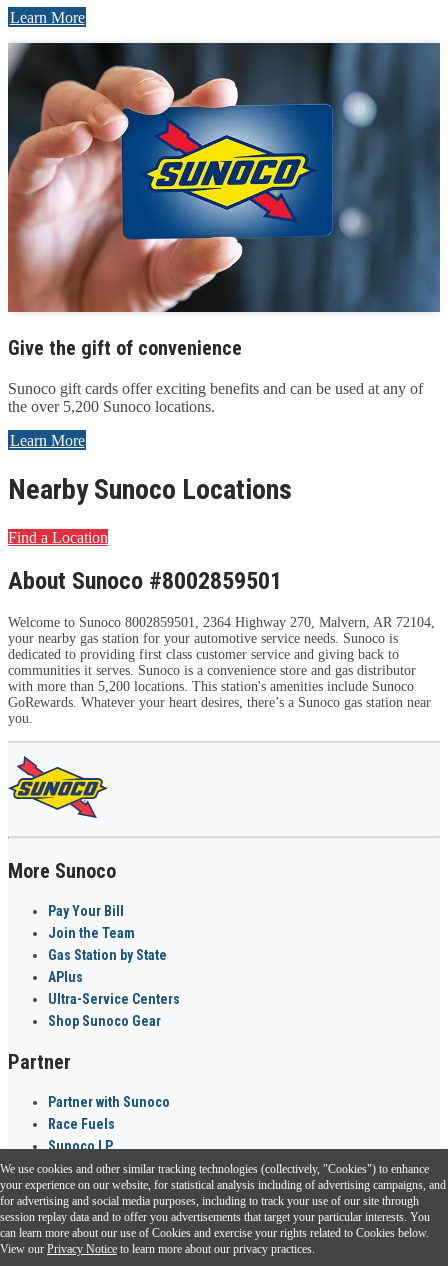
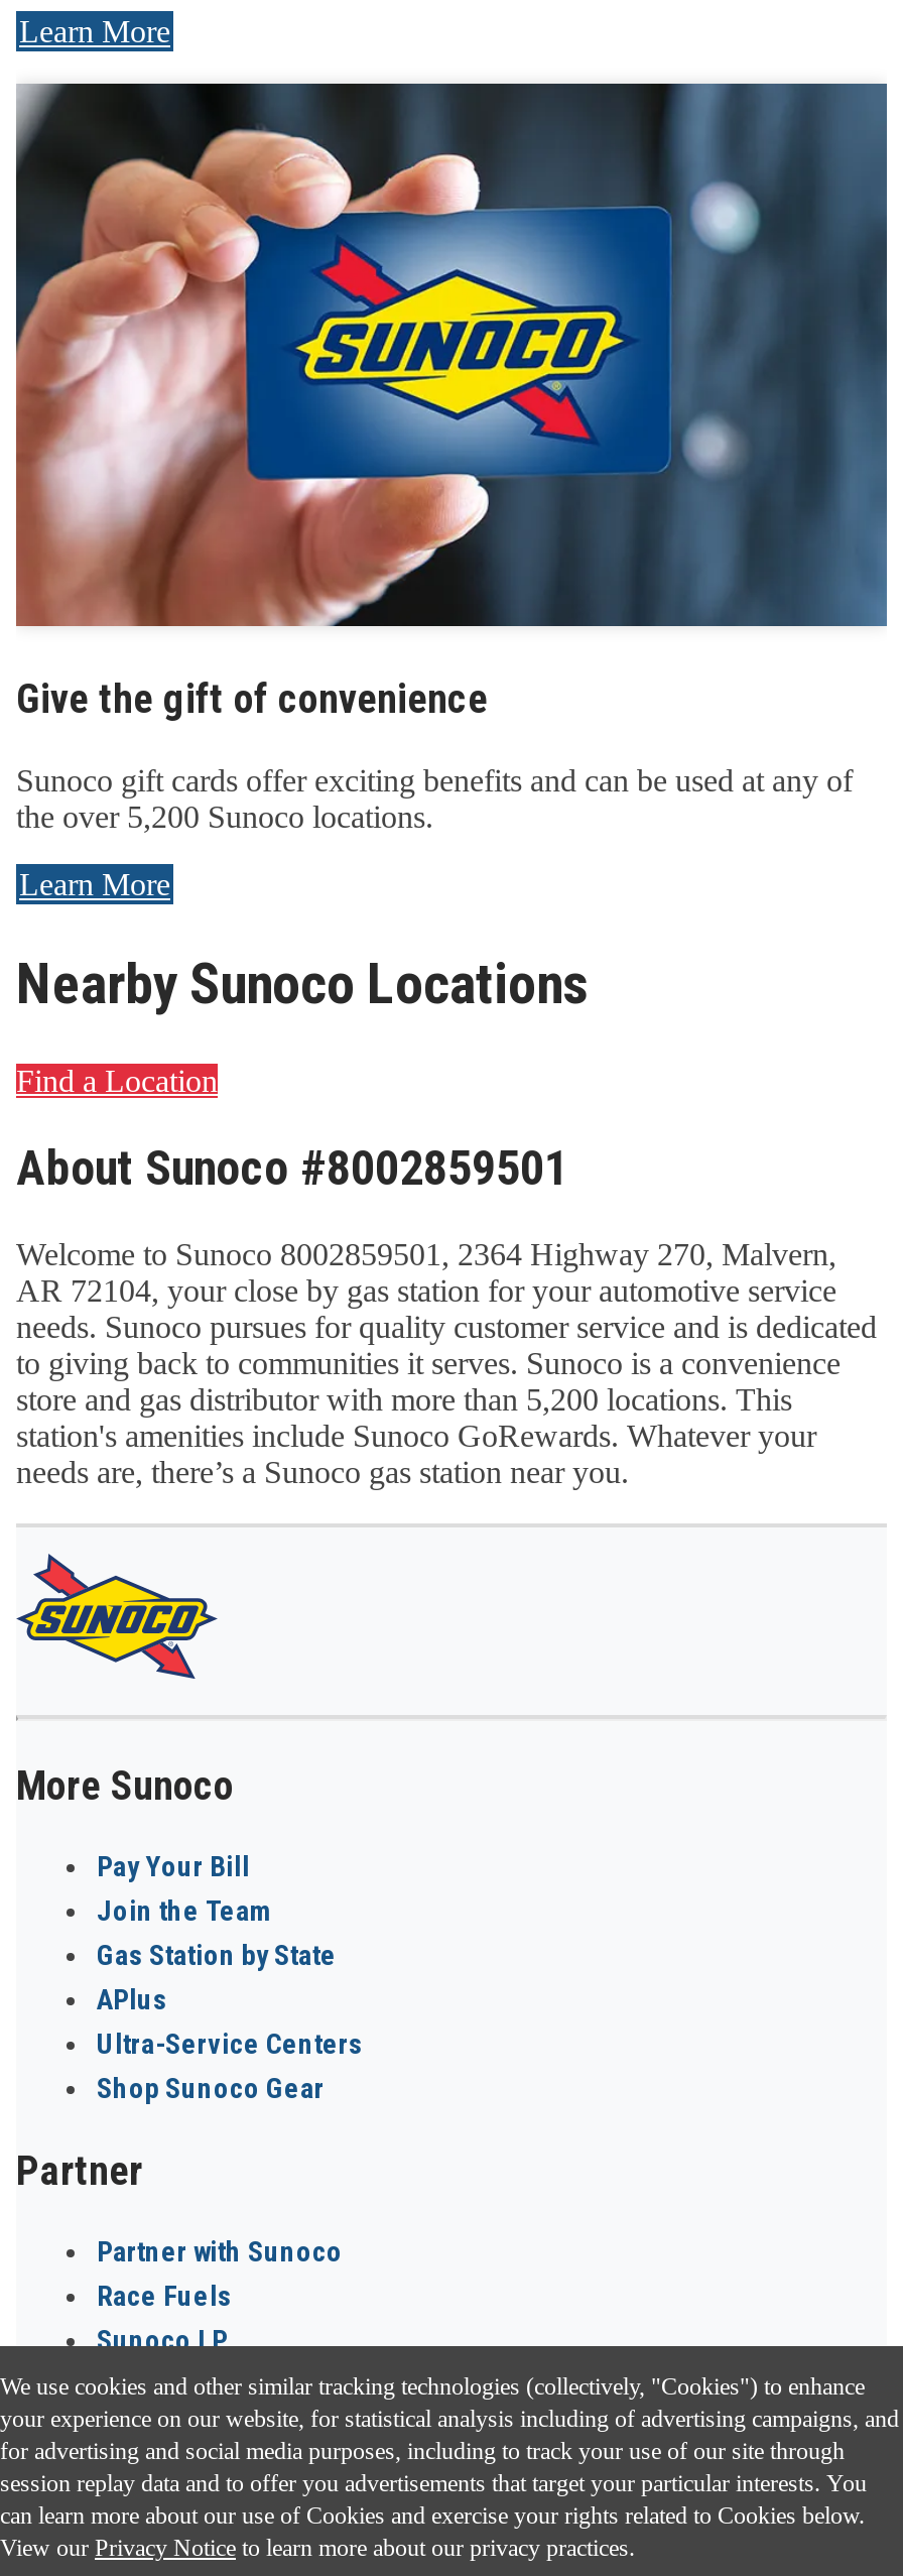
- Welcome to Sunoco 8002859501, 2364 Highway 270, Malvern, AR 72104,
- your nearby gas station for your automotive service needs. Sunoco is
- dedicated to providing first class customer service and giving back to
- communities it serves. Sunoco is a convenience store and gas distributor
- with more than 5,200 locations. This station's amenities include Sunoco
- GoRewards. Whatever your heart desires, there’s a Sunoco gas station near
- you.
+ Welcome to Sunoco 8002859501, 2364 Highway 270, Malvern,
+ AR 72104, your close by gas station for your automotive service
+ needs. Sunoco pursues for quality customer service and is dedicated
+ to giving back to communities it serves. Sunoco is a convenience
+ store and gas distributor with more than 5,200 locations. This
+ station's amenities include Sunoco GoRewards. Whatever your
+ needs are, there’s a Sunoco gas station near you.
